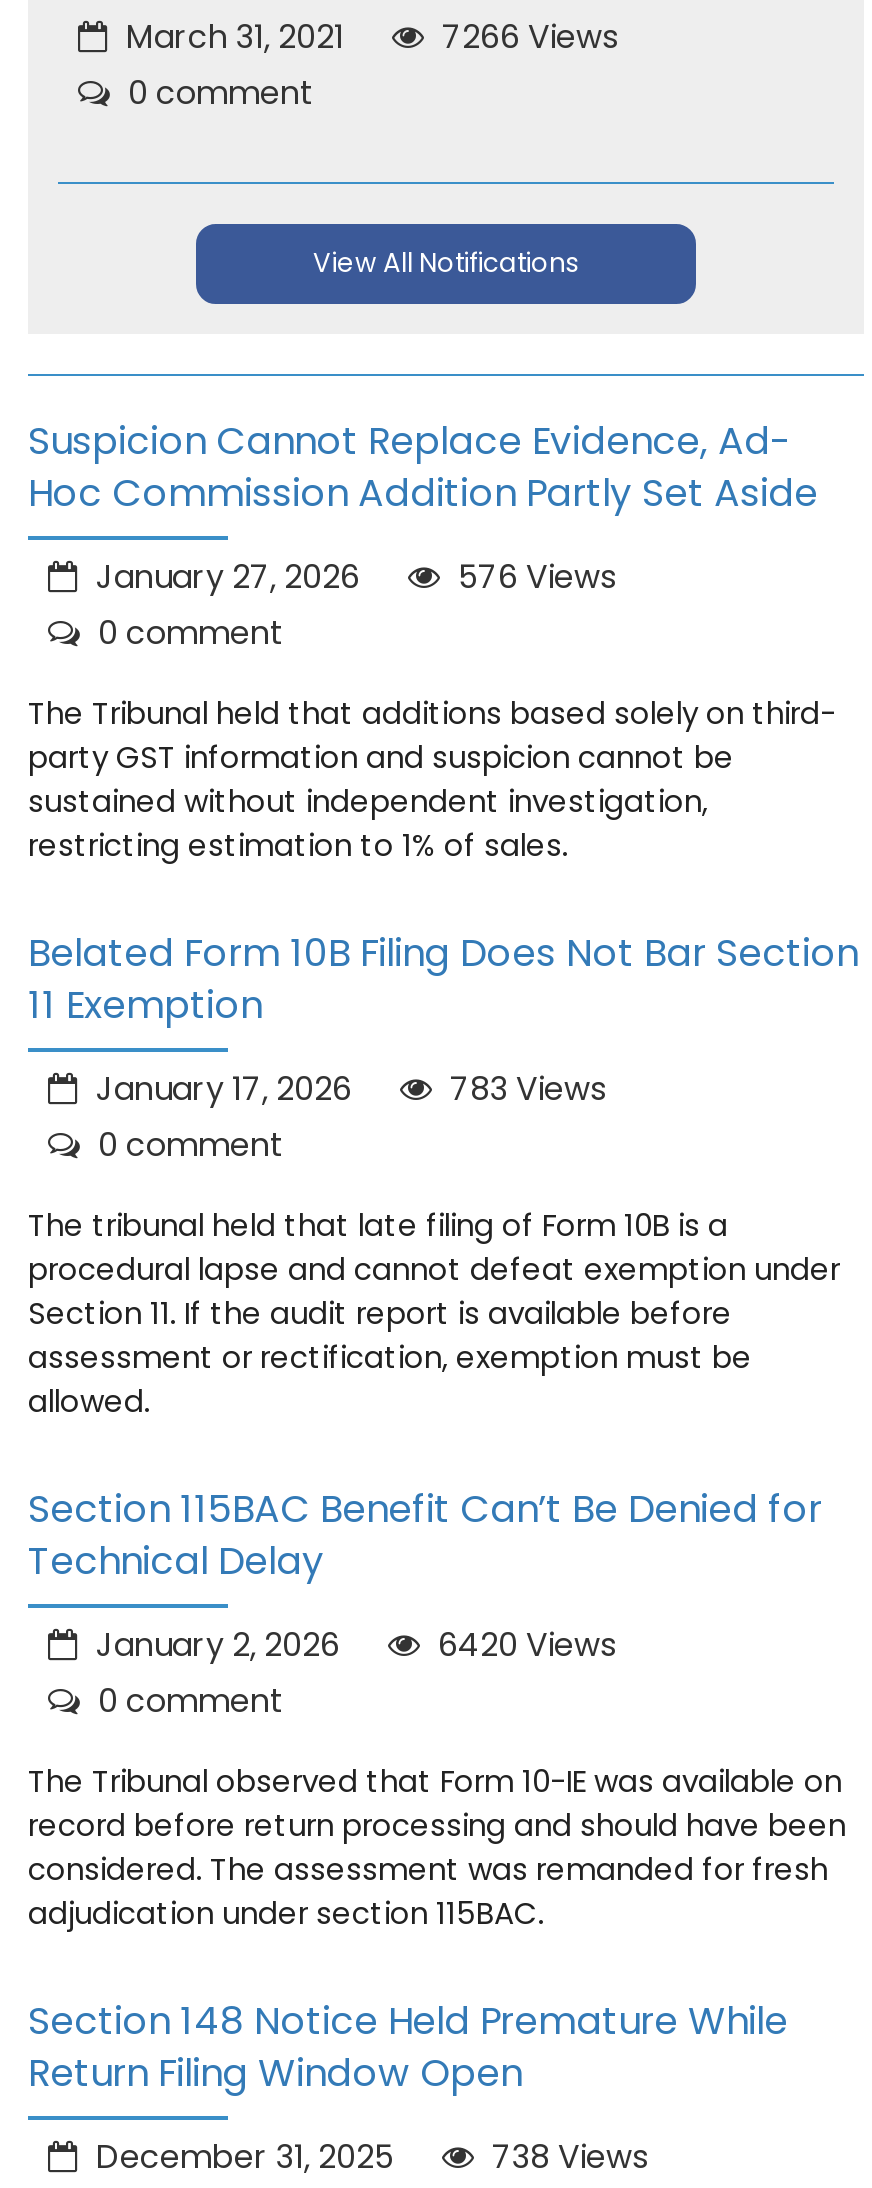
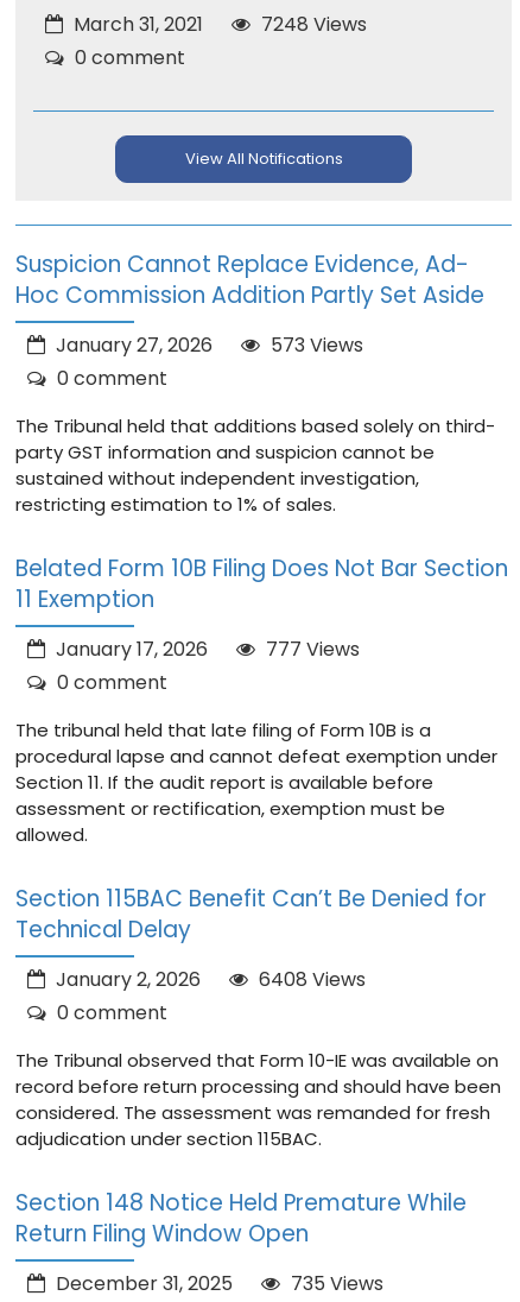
- March 31, 2021 7266 Views
+ March 31, 2021 7248 Views

- January 27, 2026 576 Views
+ January 27, 2026 573 Views

- January 17, 2026 783 Views
+ January 17, 2026 777 Views

- January 2, 2026 6420 Views
+ January 2, 2026 6408 Views

- December 31, 2025 738 Views
+ December 31, 2025 735 Views
